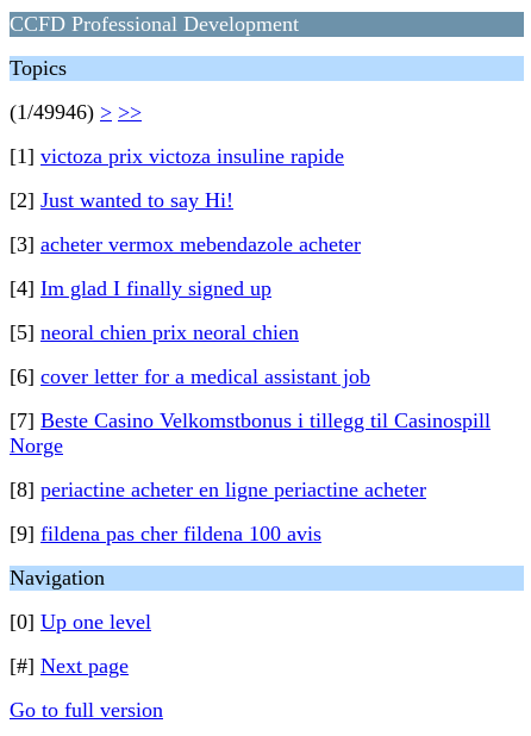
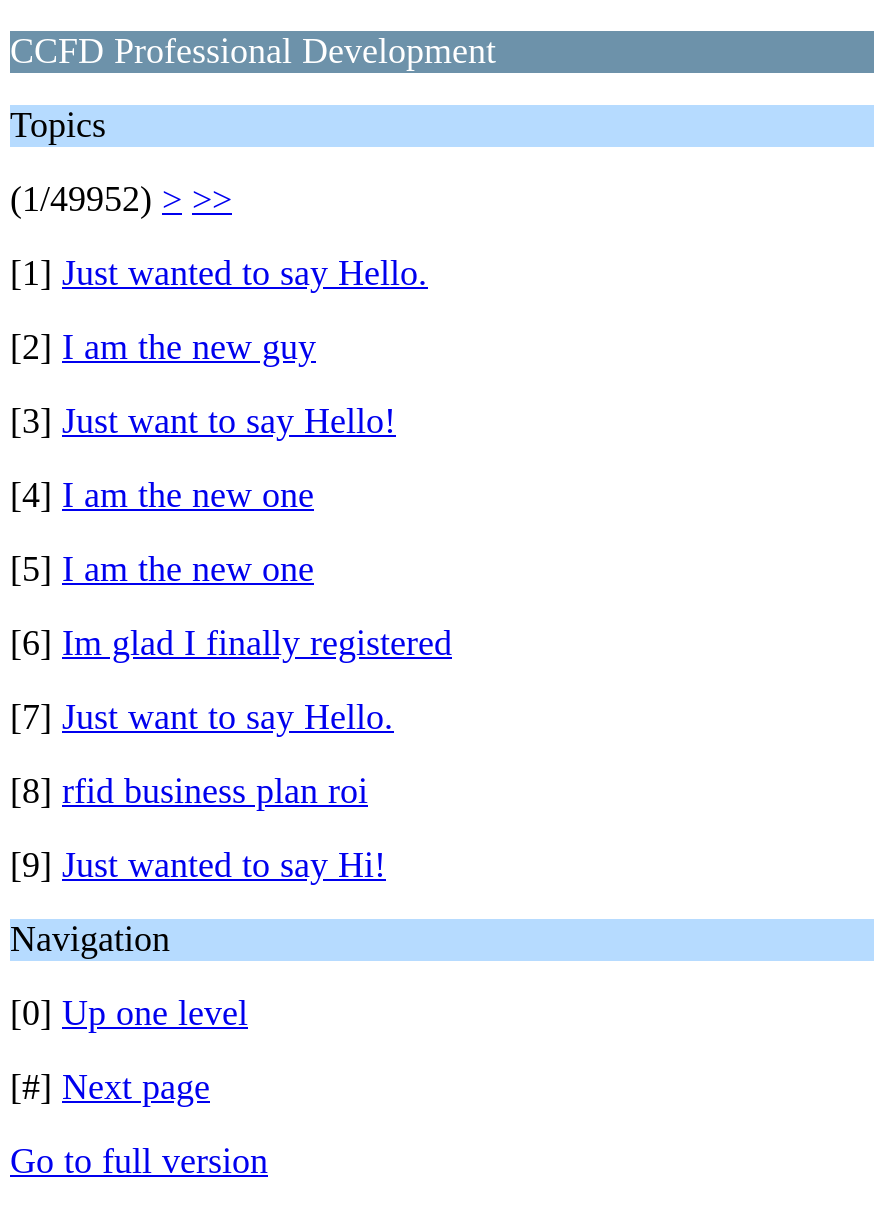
- (1/49946) > >>
+ (1/49952) > >>

- [1] victoza prix victoza insuline rapide
+ [1] Just wanted to say Hello.

- [2] Just wanted to say Hi!
+ [2] I am the new guy

- [3] acheter vermox mebendazole acheter
+ [3] Just want to say Hello!

- [4] Im glad I finally signed up
+ [4] I am the new one

- [5] neoral chien prix neoral chien
+ [5] I am the new one

- [6] cover letter for a medical assistant job
+ [6] Im glad I finally registered

- [7] Beste Casino Velkomstbonus i tillegg til Casinospill
- Norge
+ [7] Just want to say Hello.

- [8] periactine acheter en ligne periactine acheter
+ [8] rfid business plan roi

- [9] fildena pas cher fildena 100 avis
+ [9] Just wanted to say Hi!
